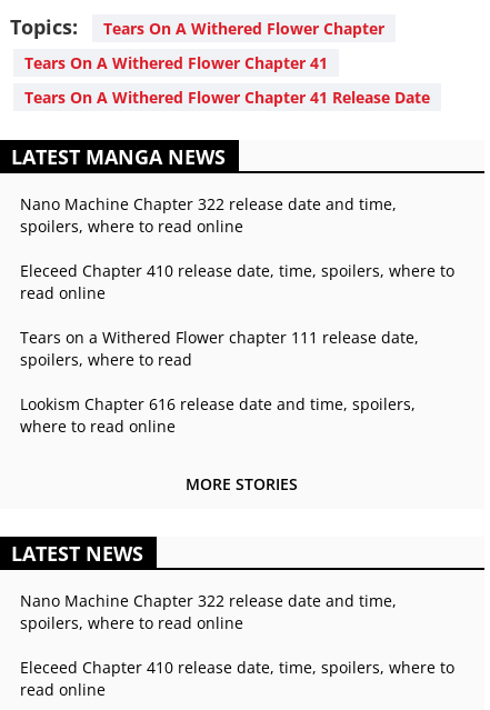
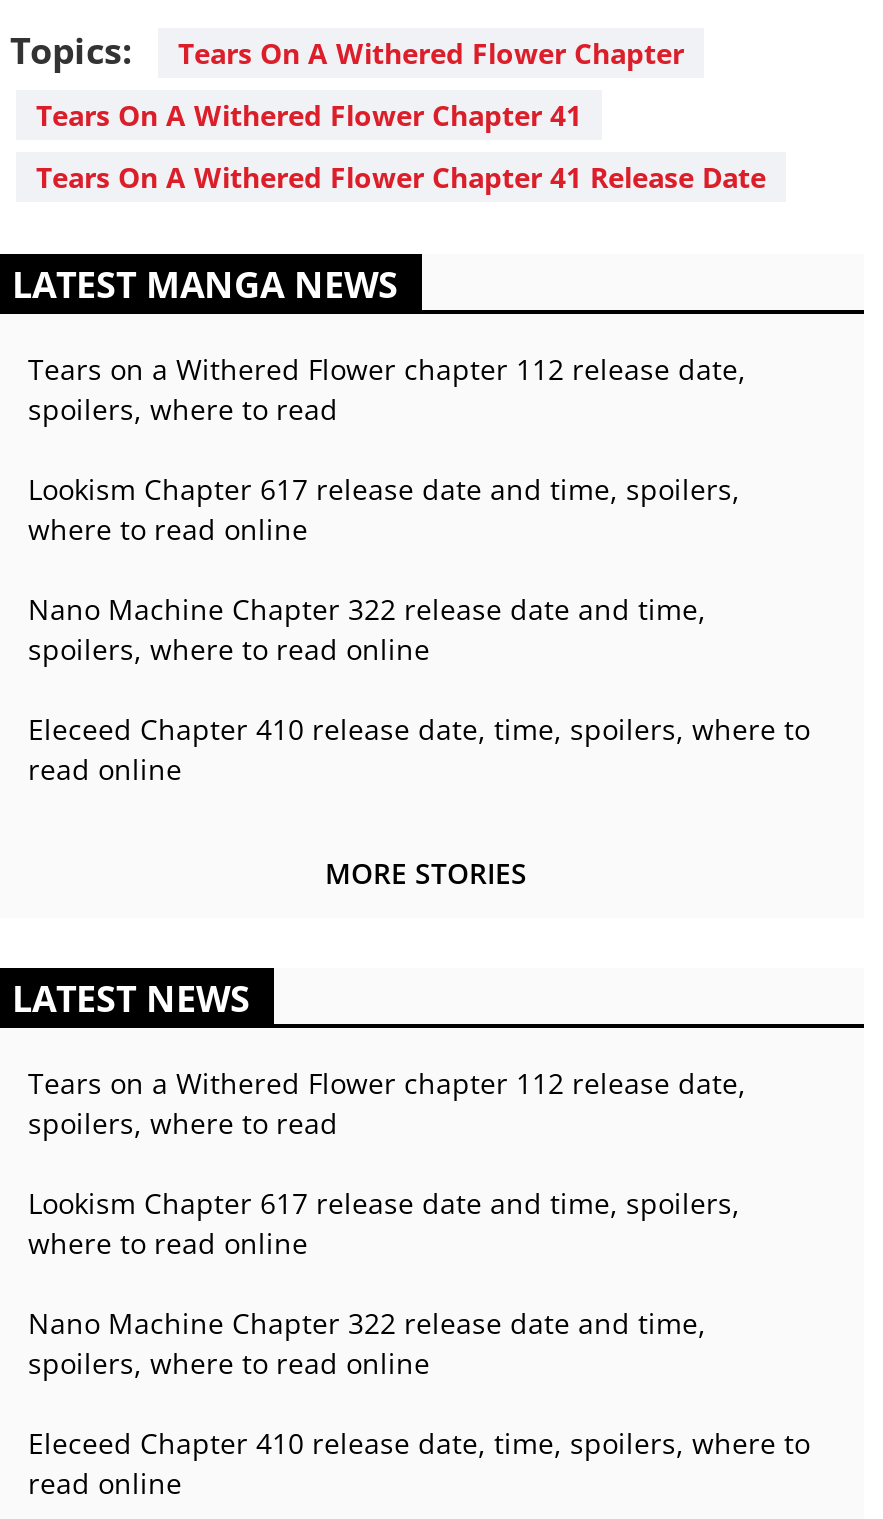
+ Tears on a Withered Flower chapter 112 release date,
+ spoilers, where to read
+ Lookism Chapter 617 release date and time, spoilers,
+ where to read online

- Tears on a Withered Flower chapter 111 release date,
- spoilers, where to read
- Lookism Chapter 616 release date and time, spoilers,
- where to read online

+ Tears on a Withered Flower chapter 112 release date,
+ spoilers, where to read
+ Lookism Chapter 617 release date and time, spoilers,
+ where to read online
